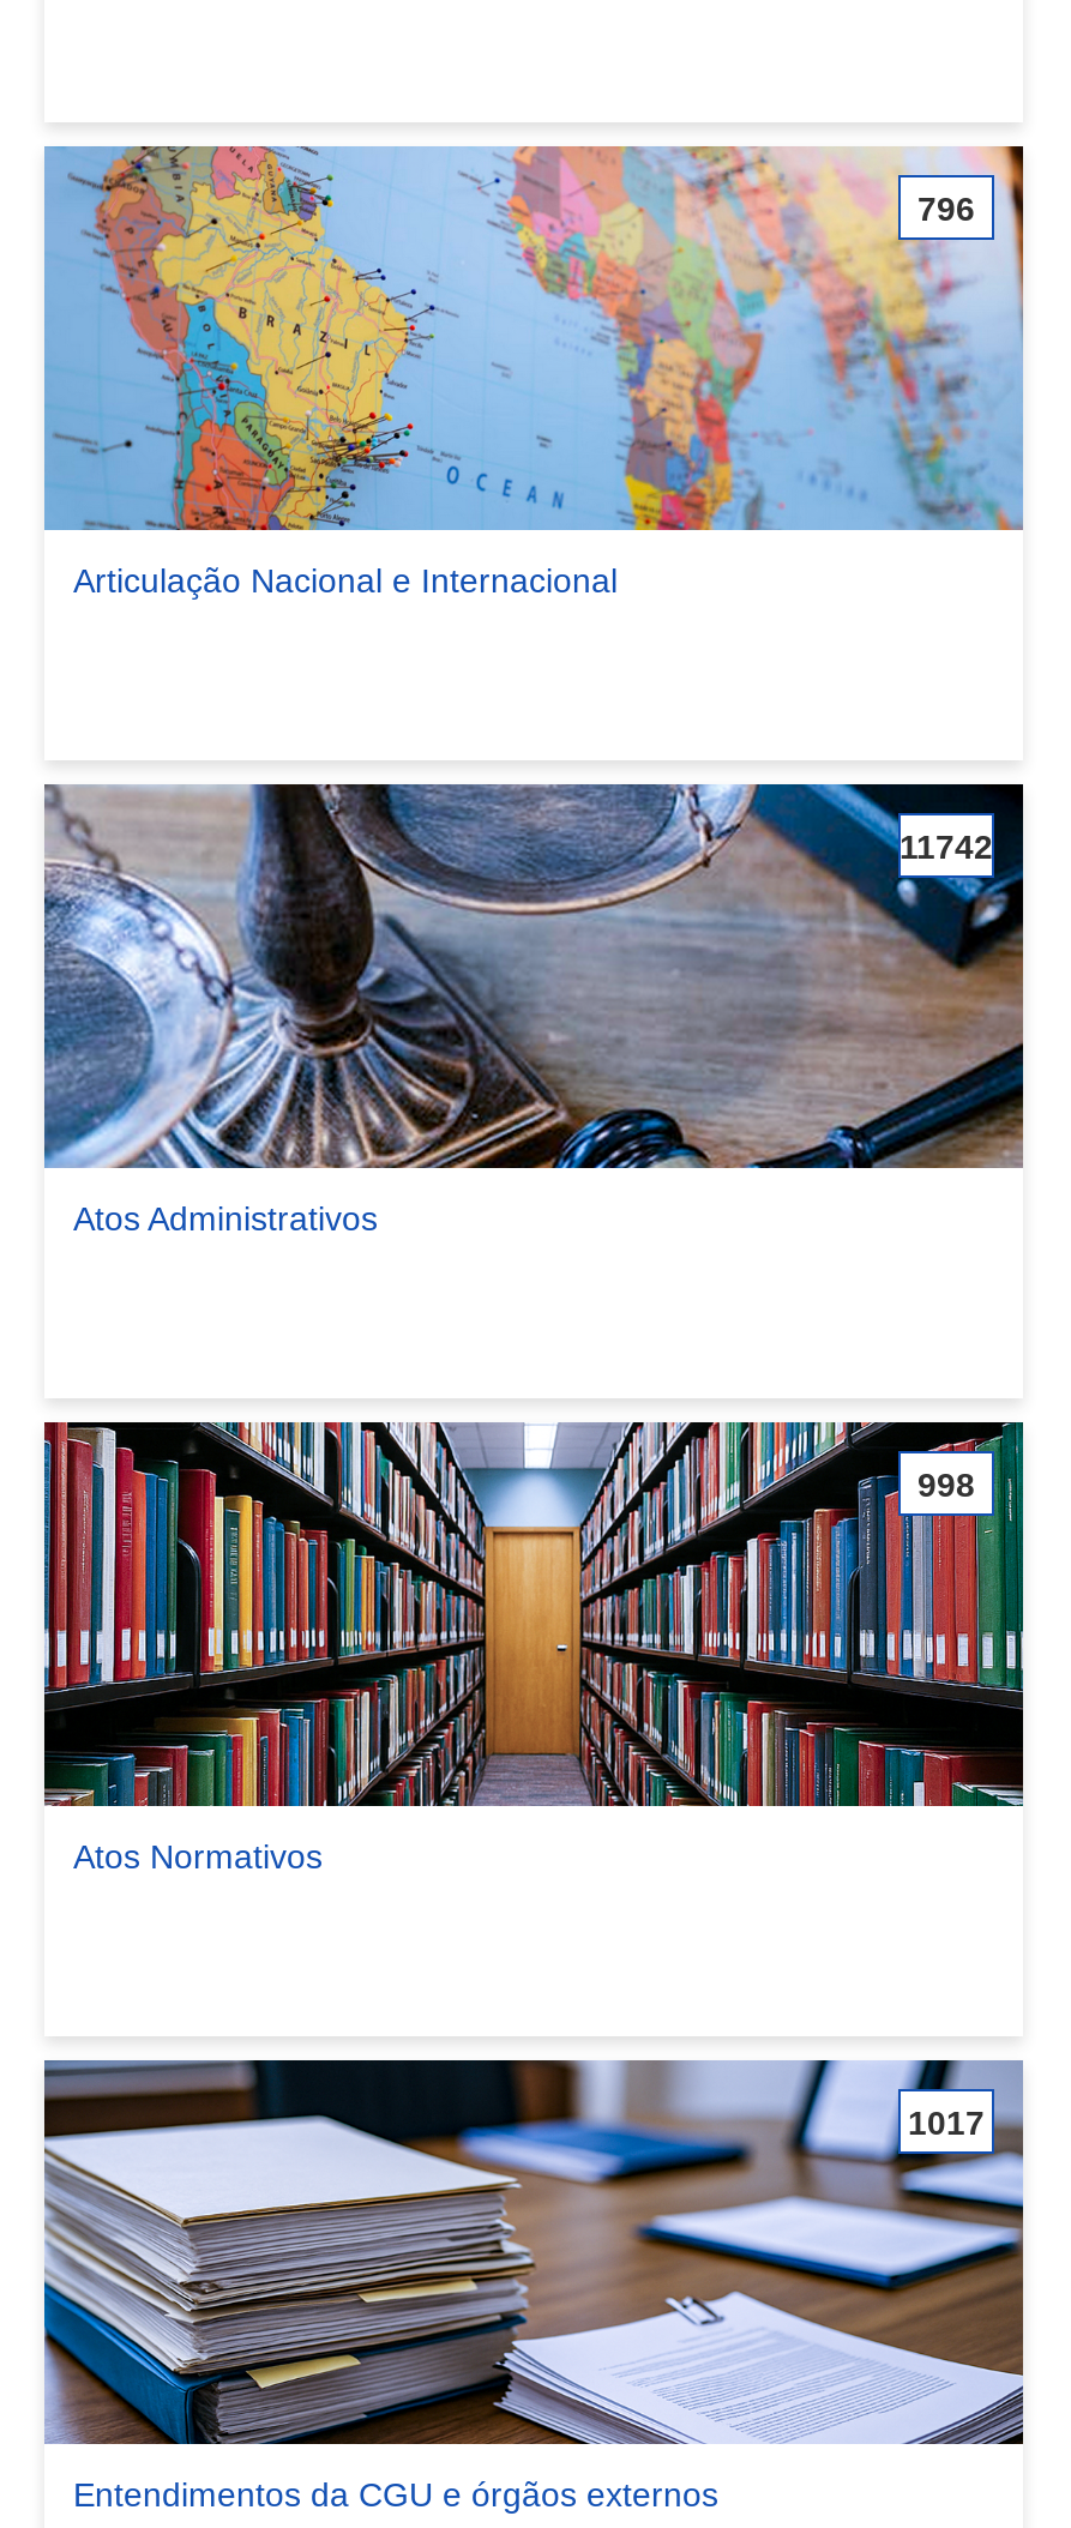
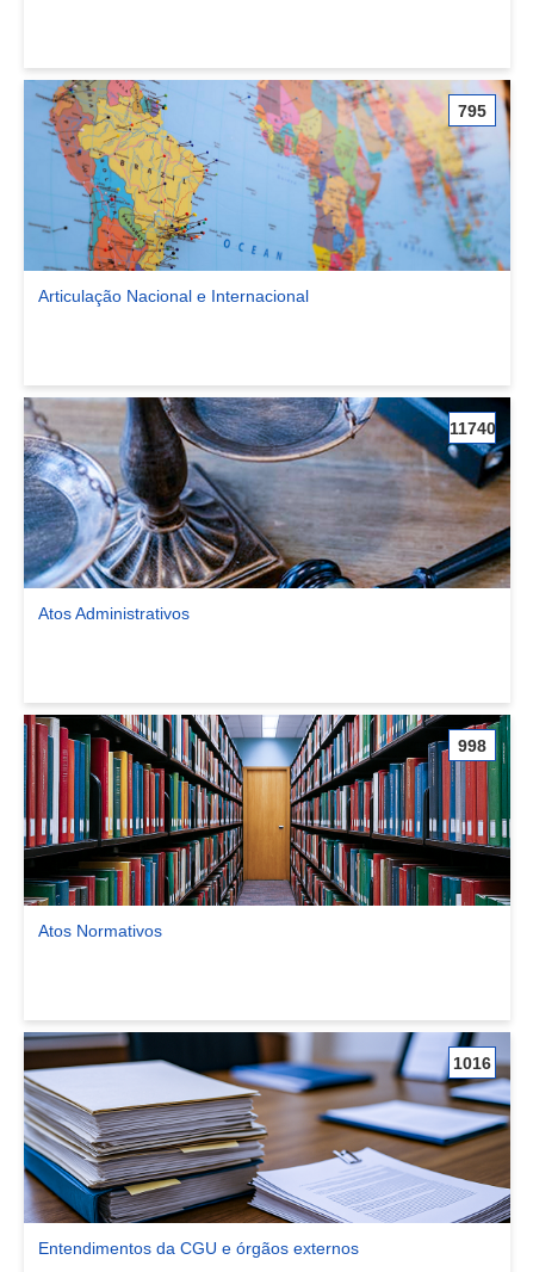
- 796
+ 795

- 11742
+ 11740

- 1017
+ 1016
